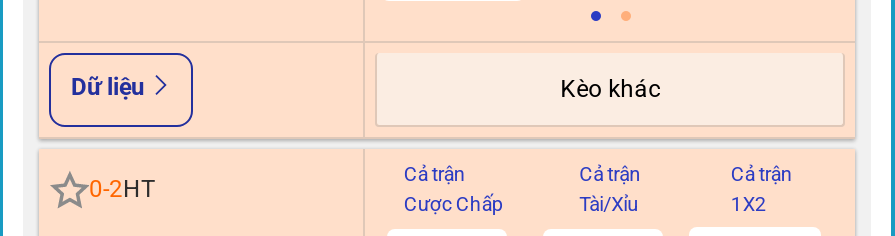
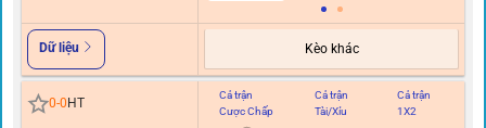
- 0-2HT
+ 0-0HT
